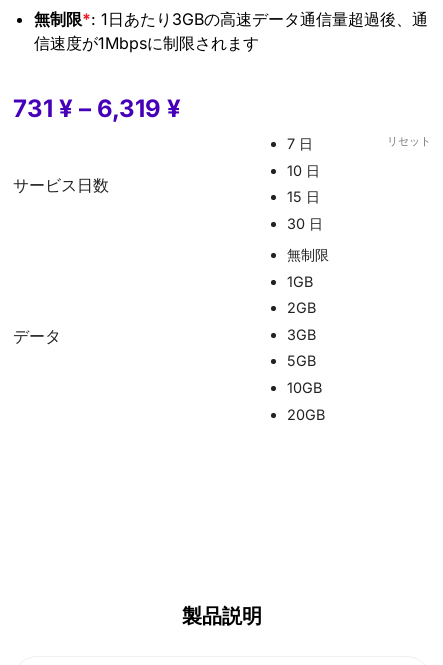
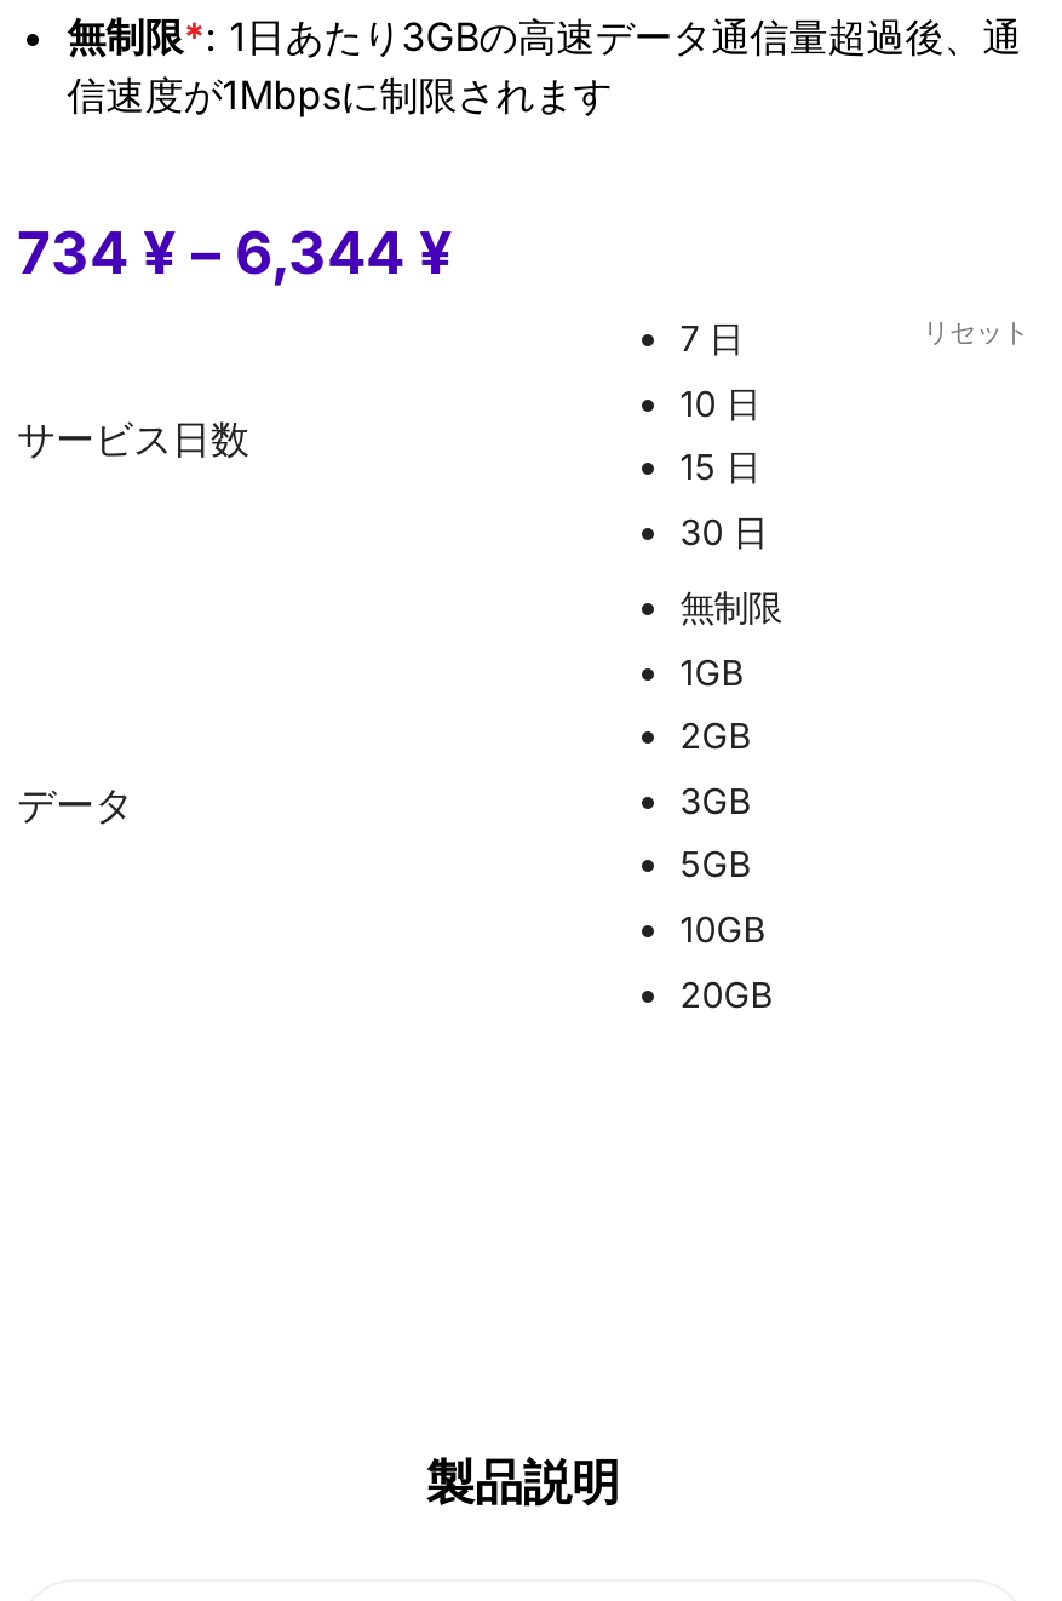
- 731 ¥– 6,319 ¥
+ 734 ¥– 6,344 ¥
